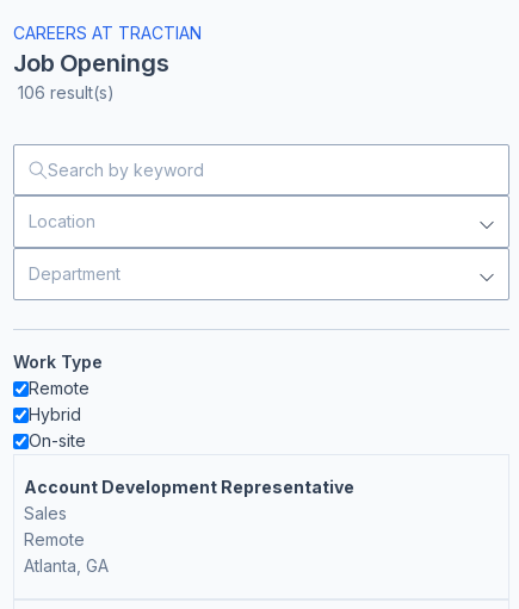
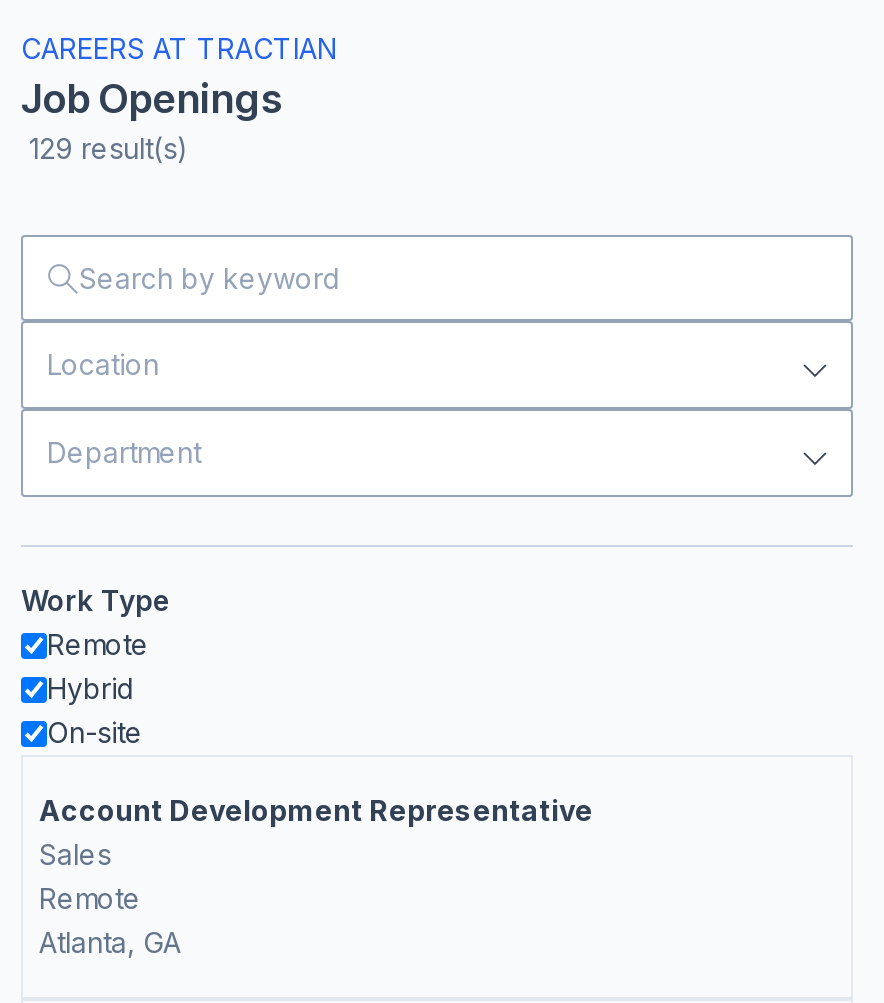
- 106 result(s)
+ 129 result(s)
